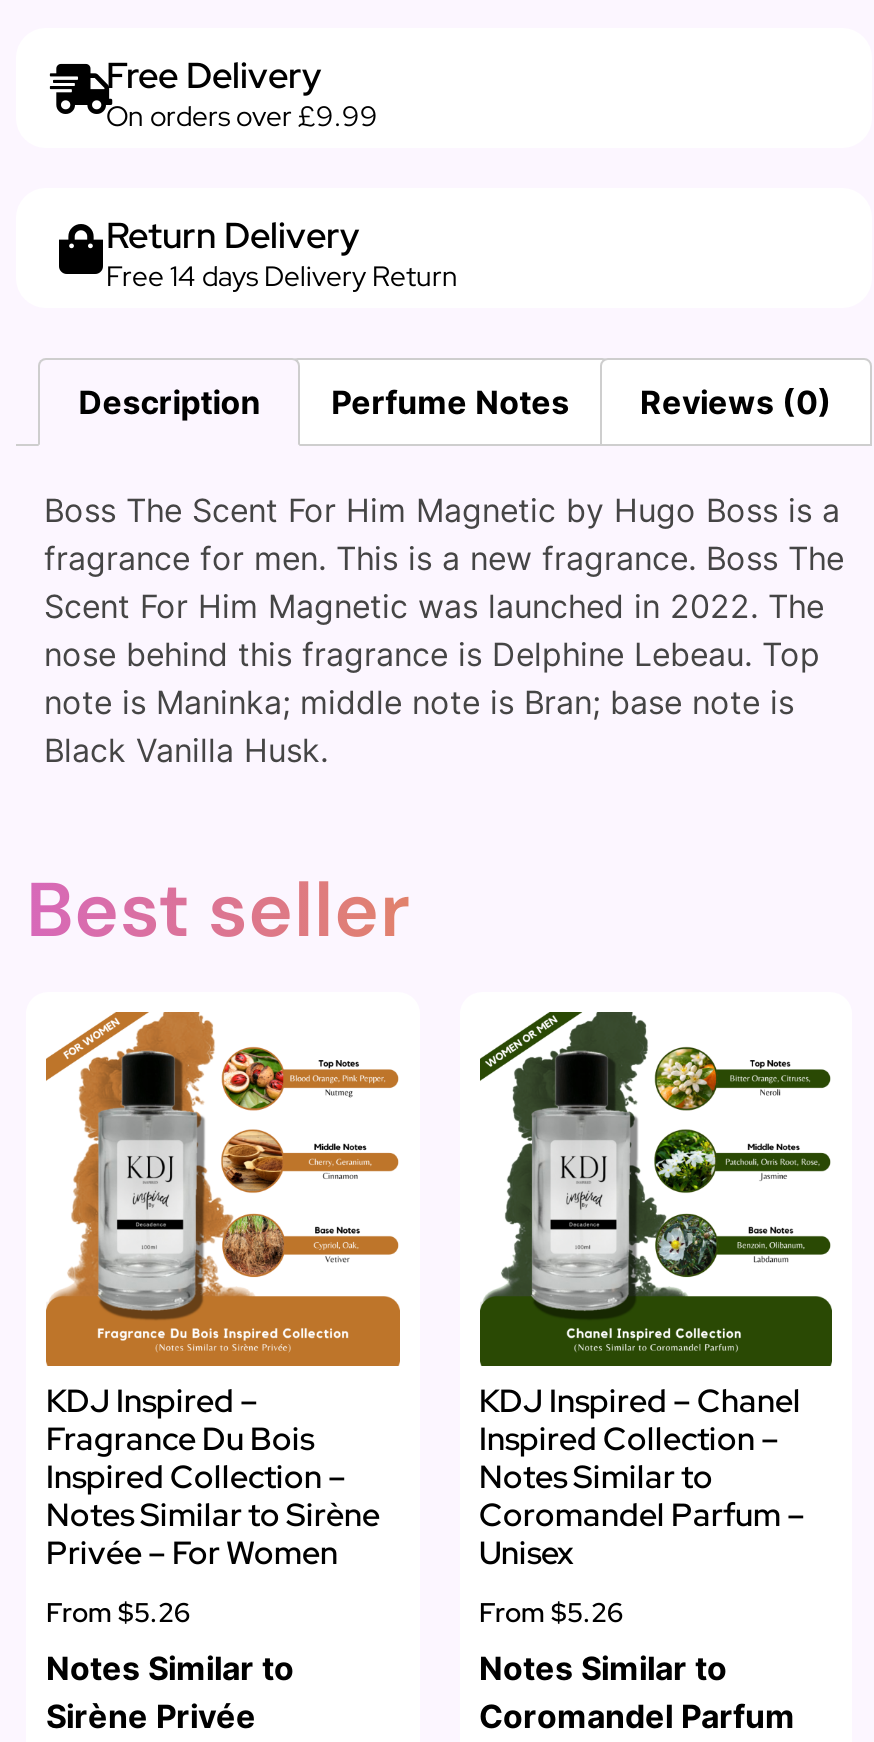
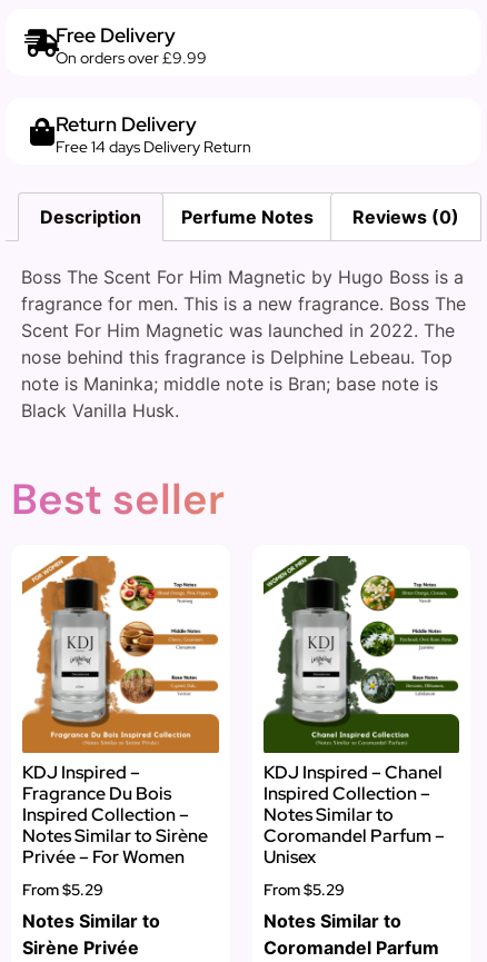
- From $5.26
+ From $5.29

- From $5.26
+ From $5.29
